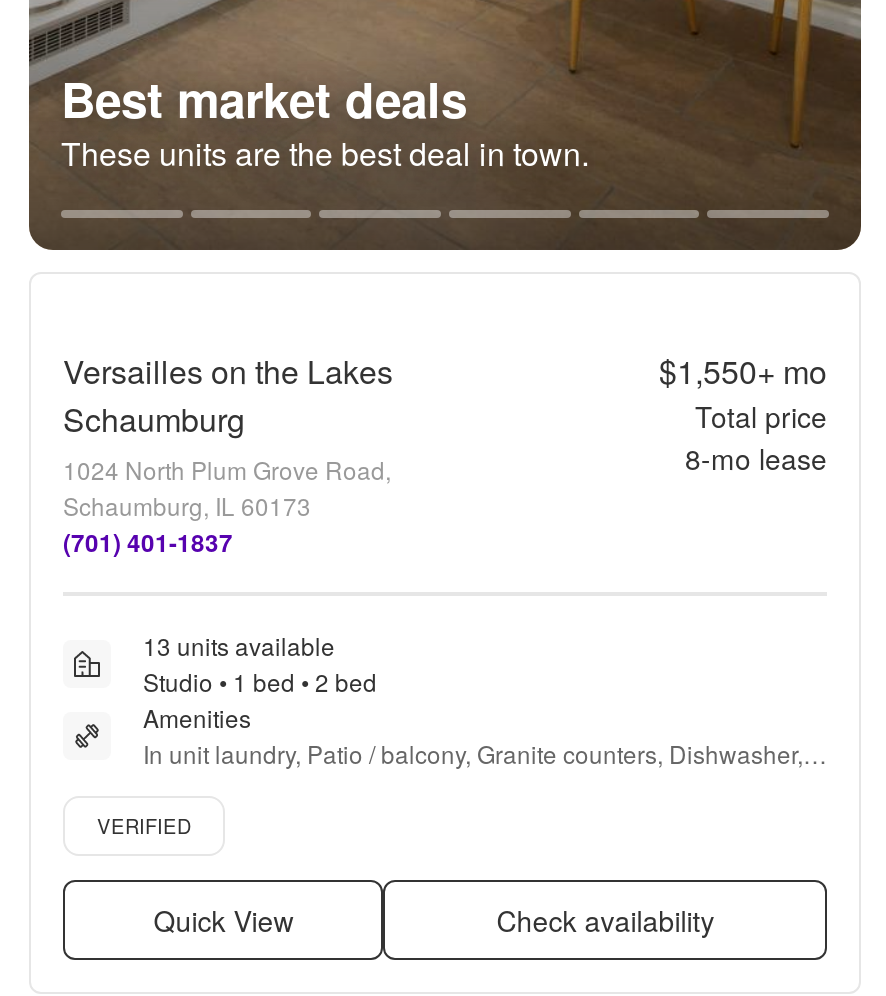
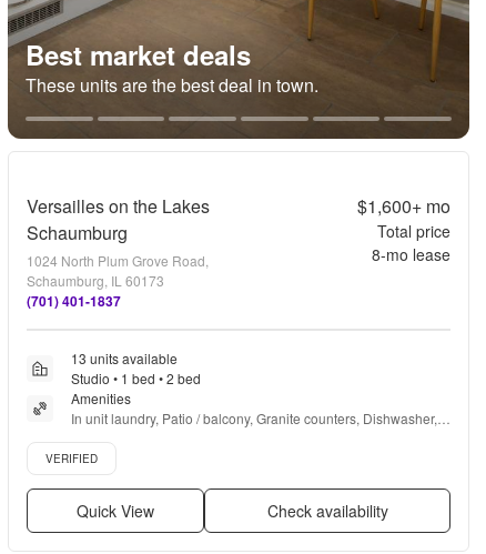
- $1,550+ mo
+ $1,600+ mo
